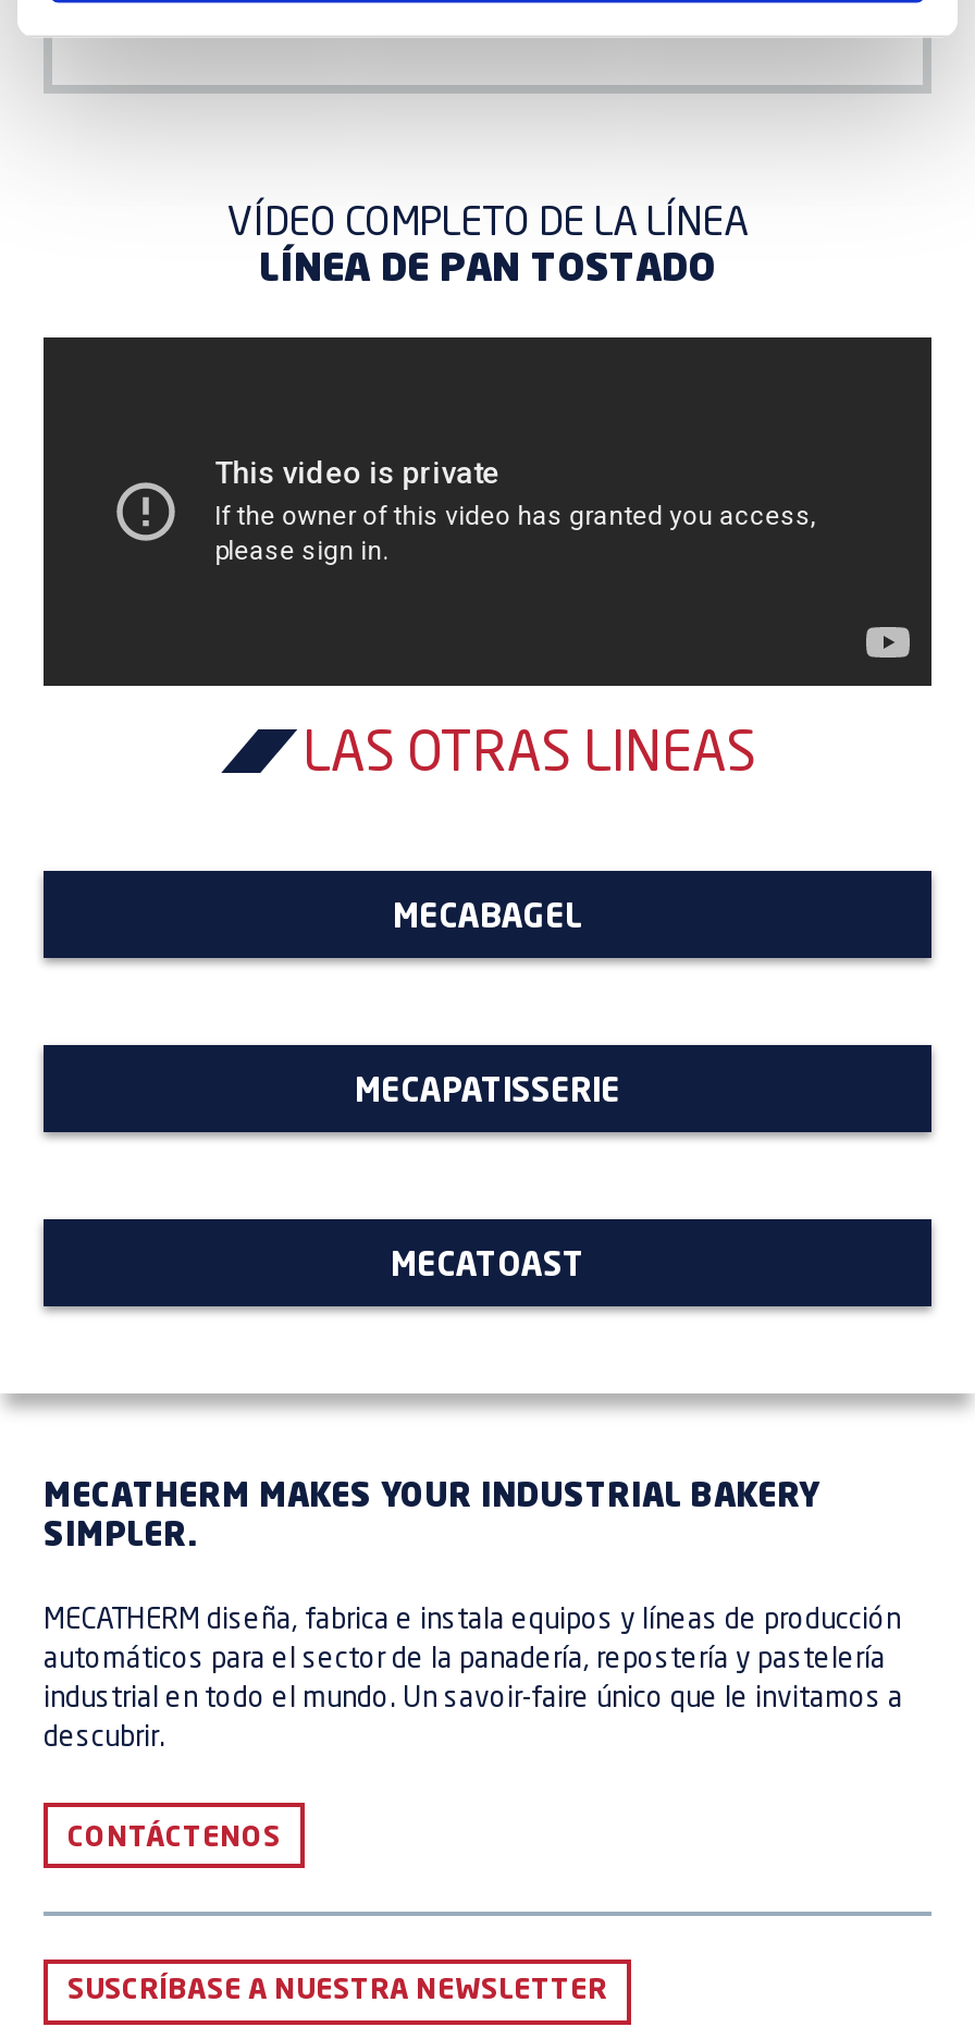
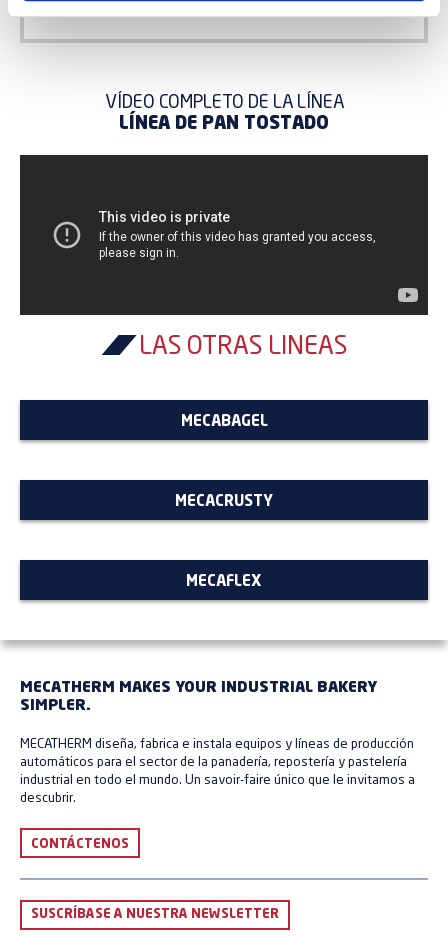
- MECAPATISSERIE
+ MECACRUSTY

- MECATOAST
+ MECAFLEX
